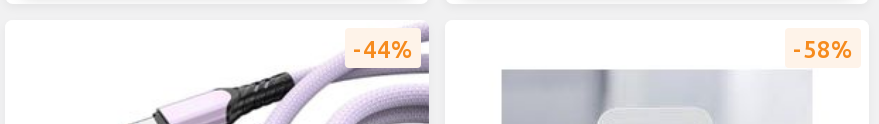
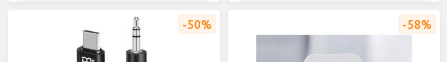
- 44%
+ 50%
